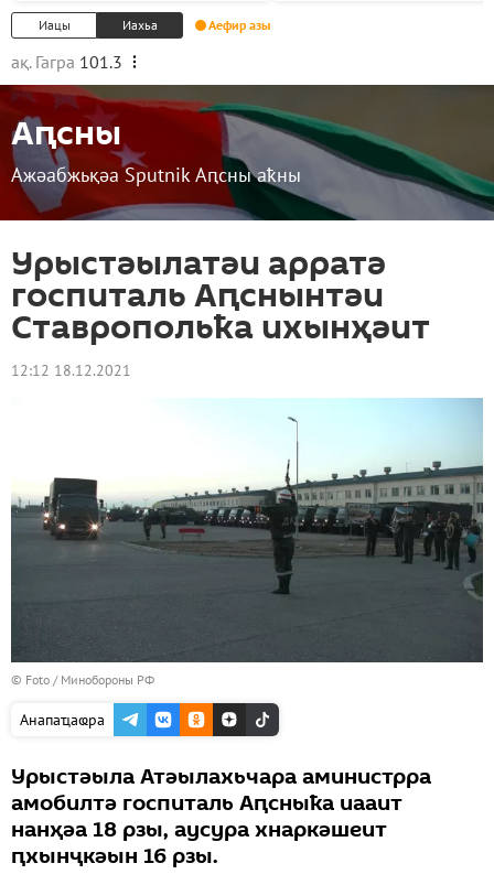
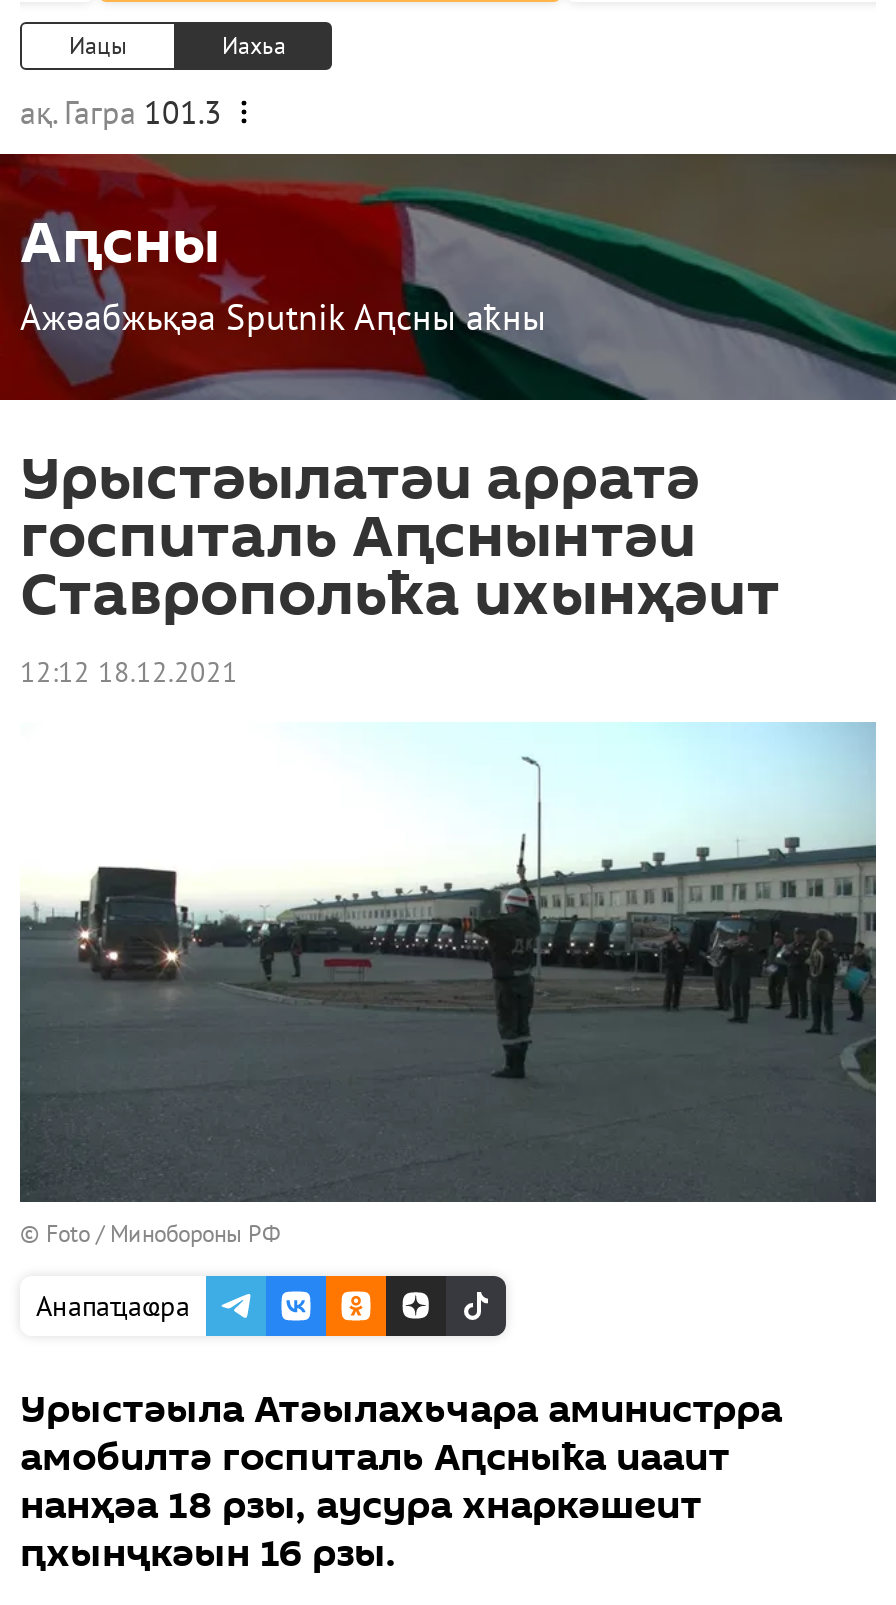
- Аефир азы
